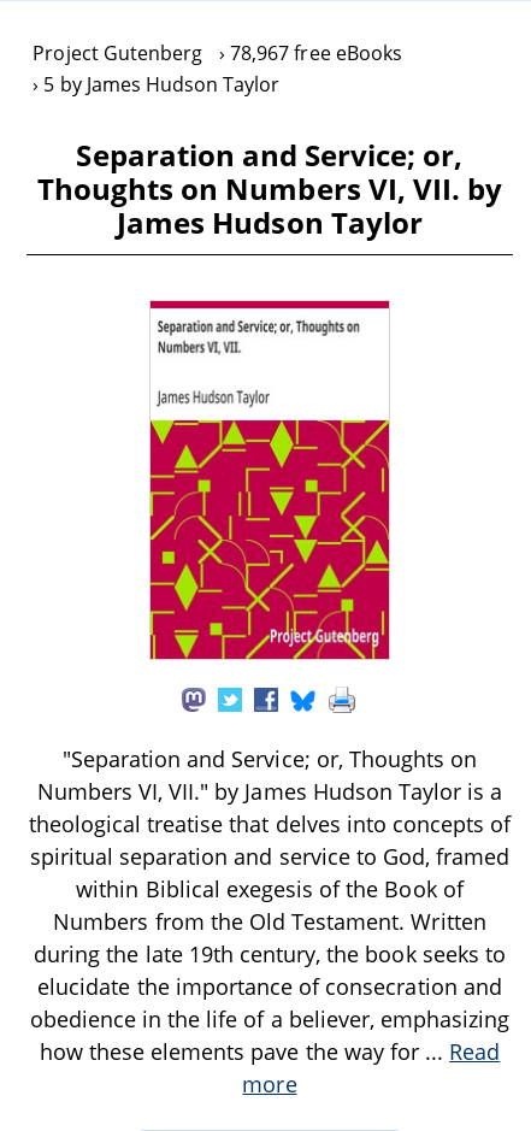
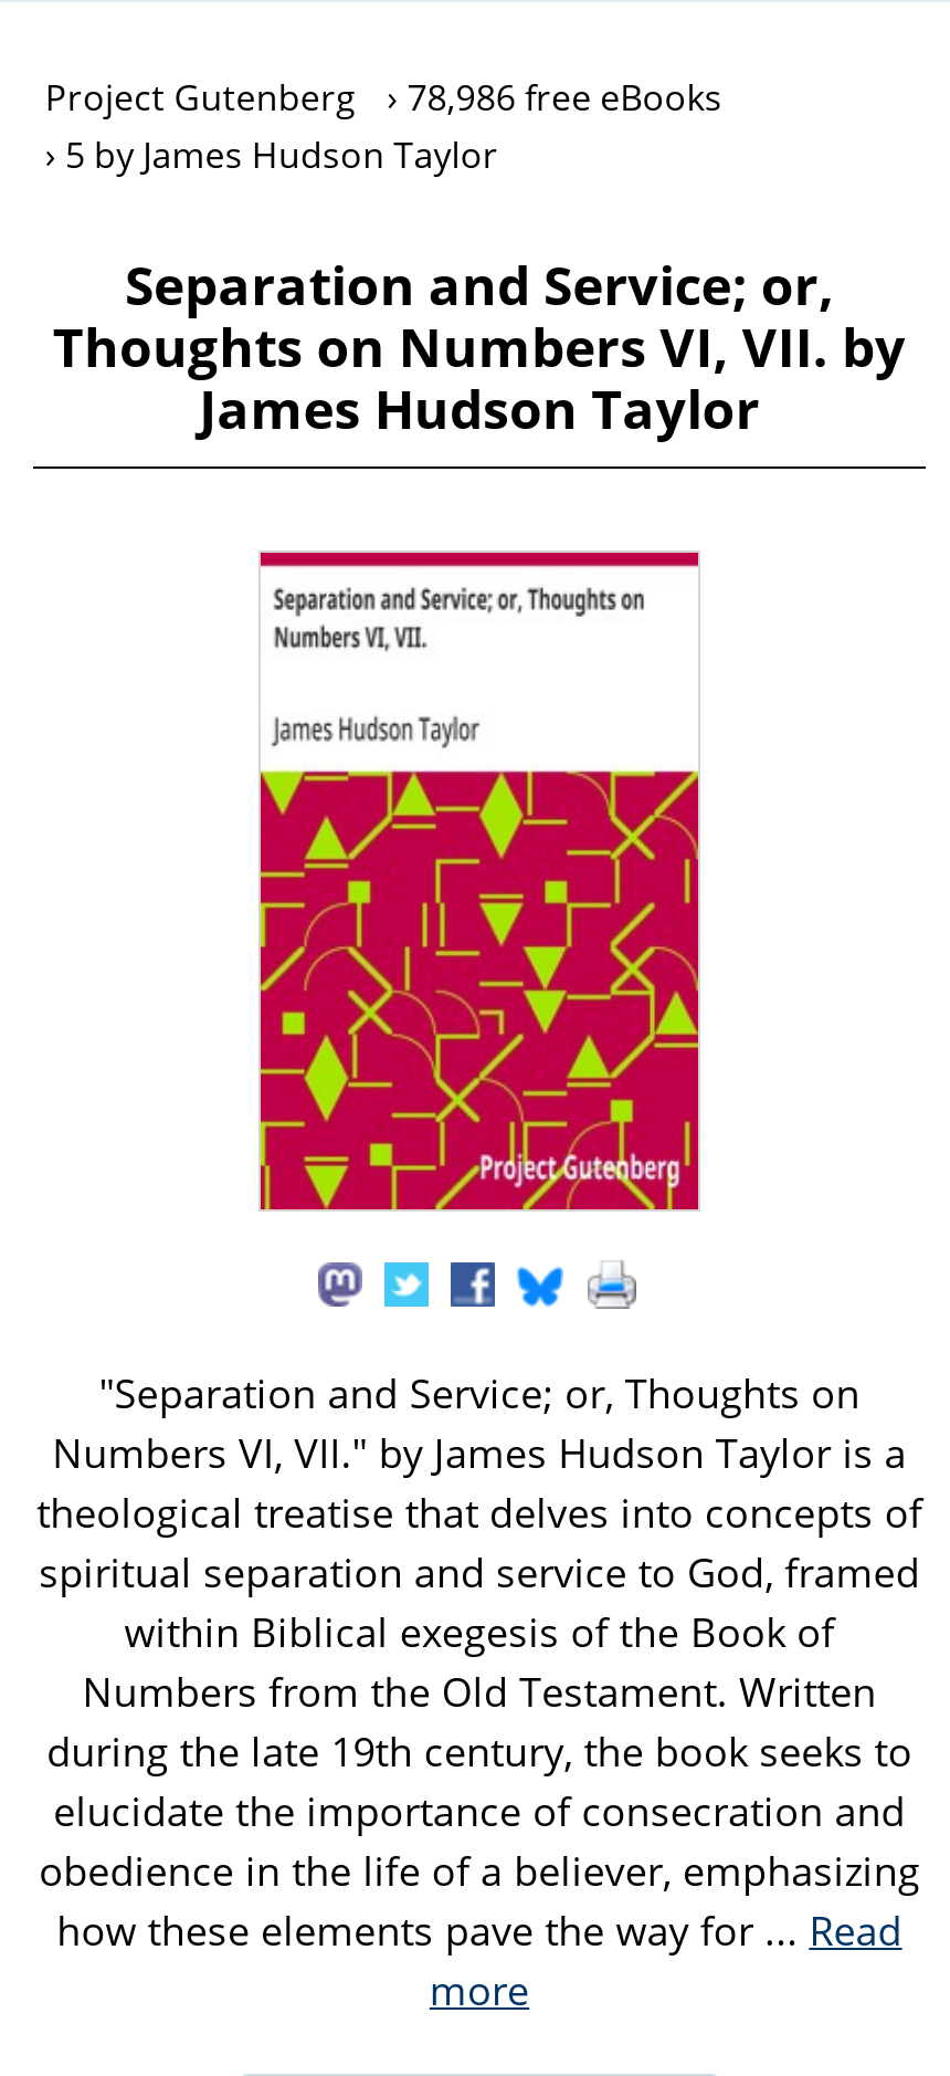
- Project Gutenberg 78,967 free eBooks
+ Project Gutenberg 78,986 free eBooks
